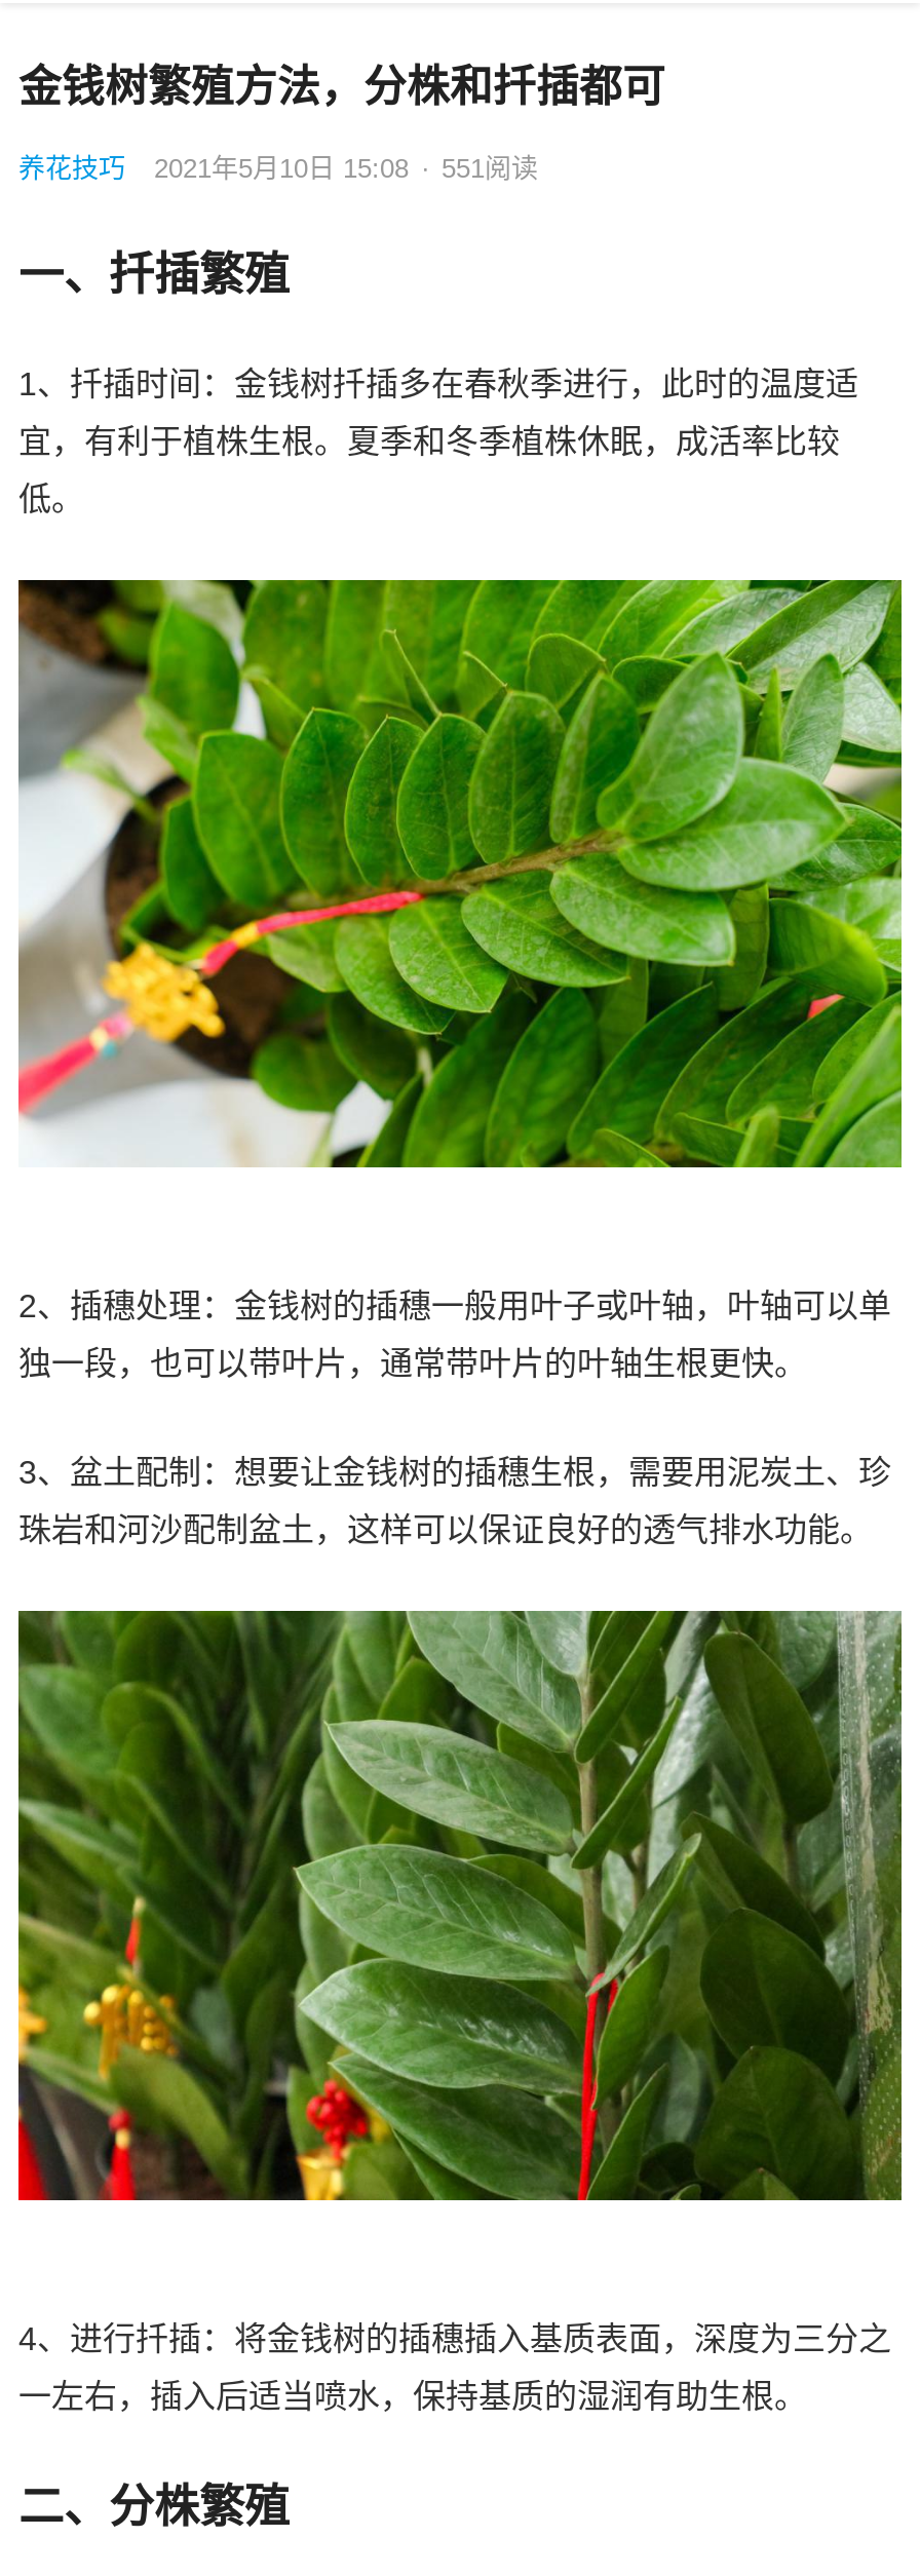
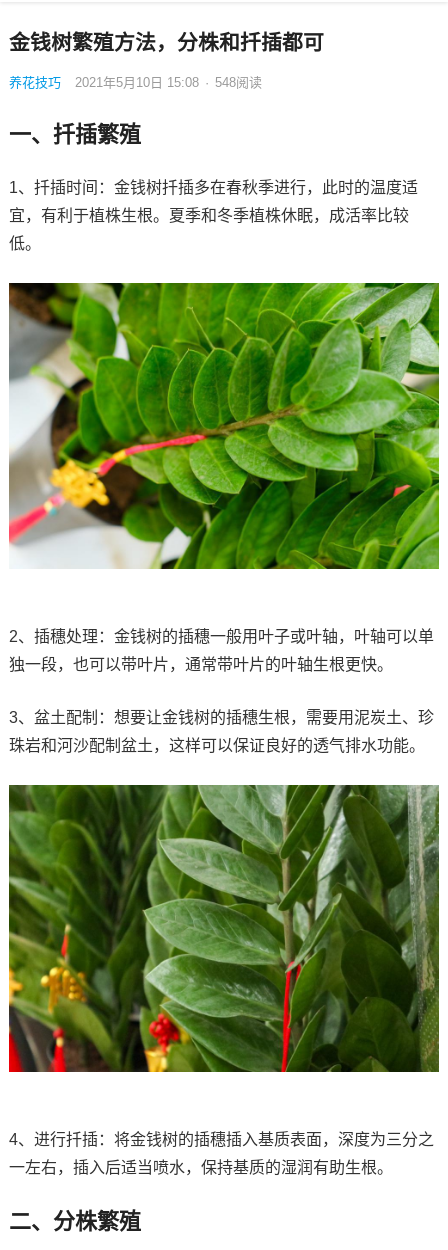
- 养花技巧 2021年5月10日 15:08 · 551阅读
+ 养花技巧 2021年5月10日 15:08 · 548阅读
